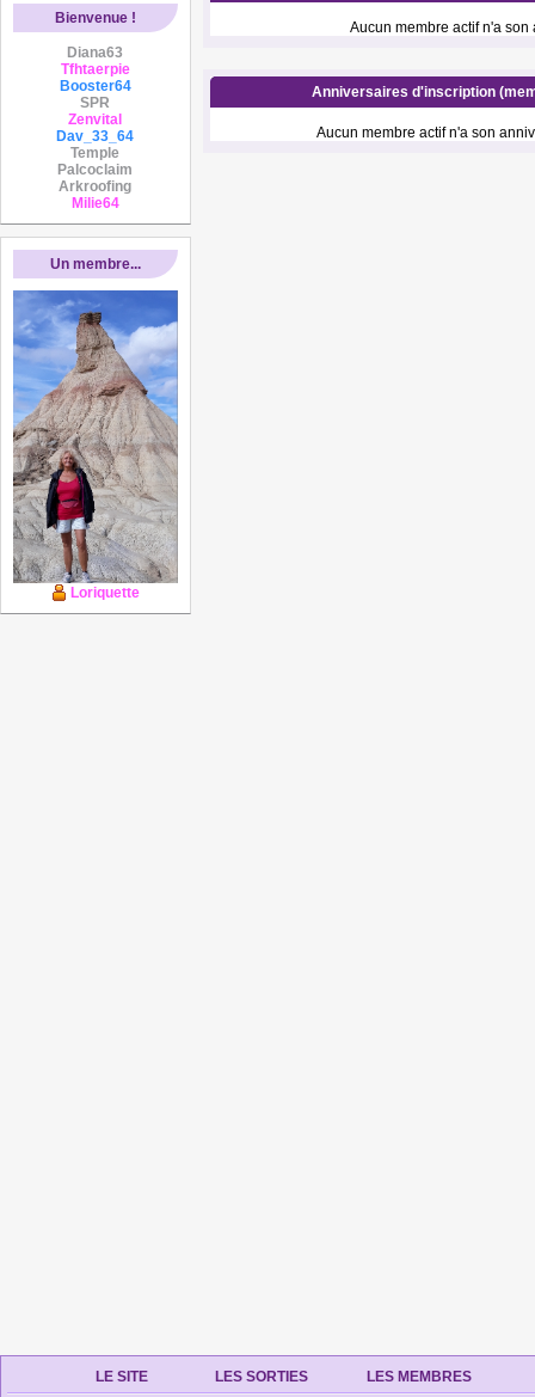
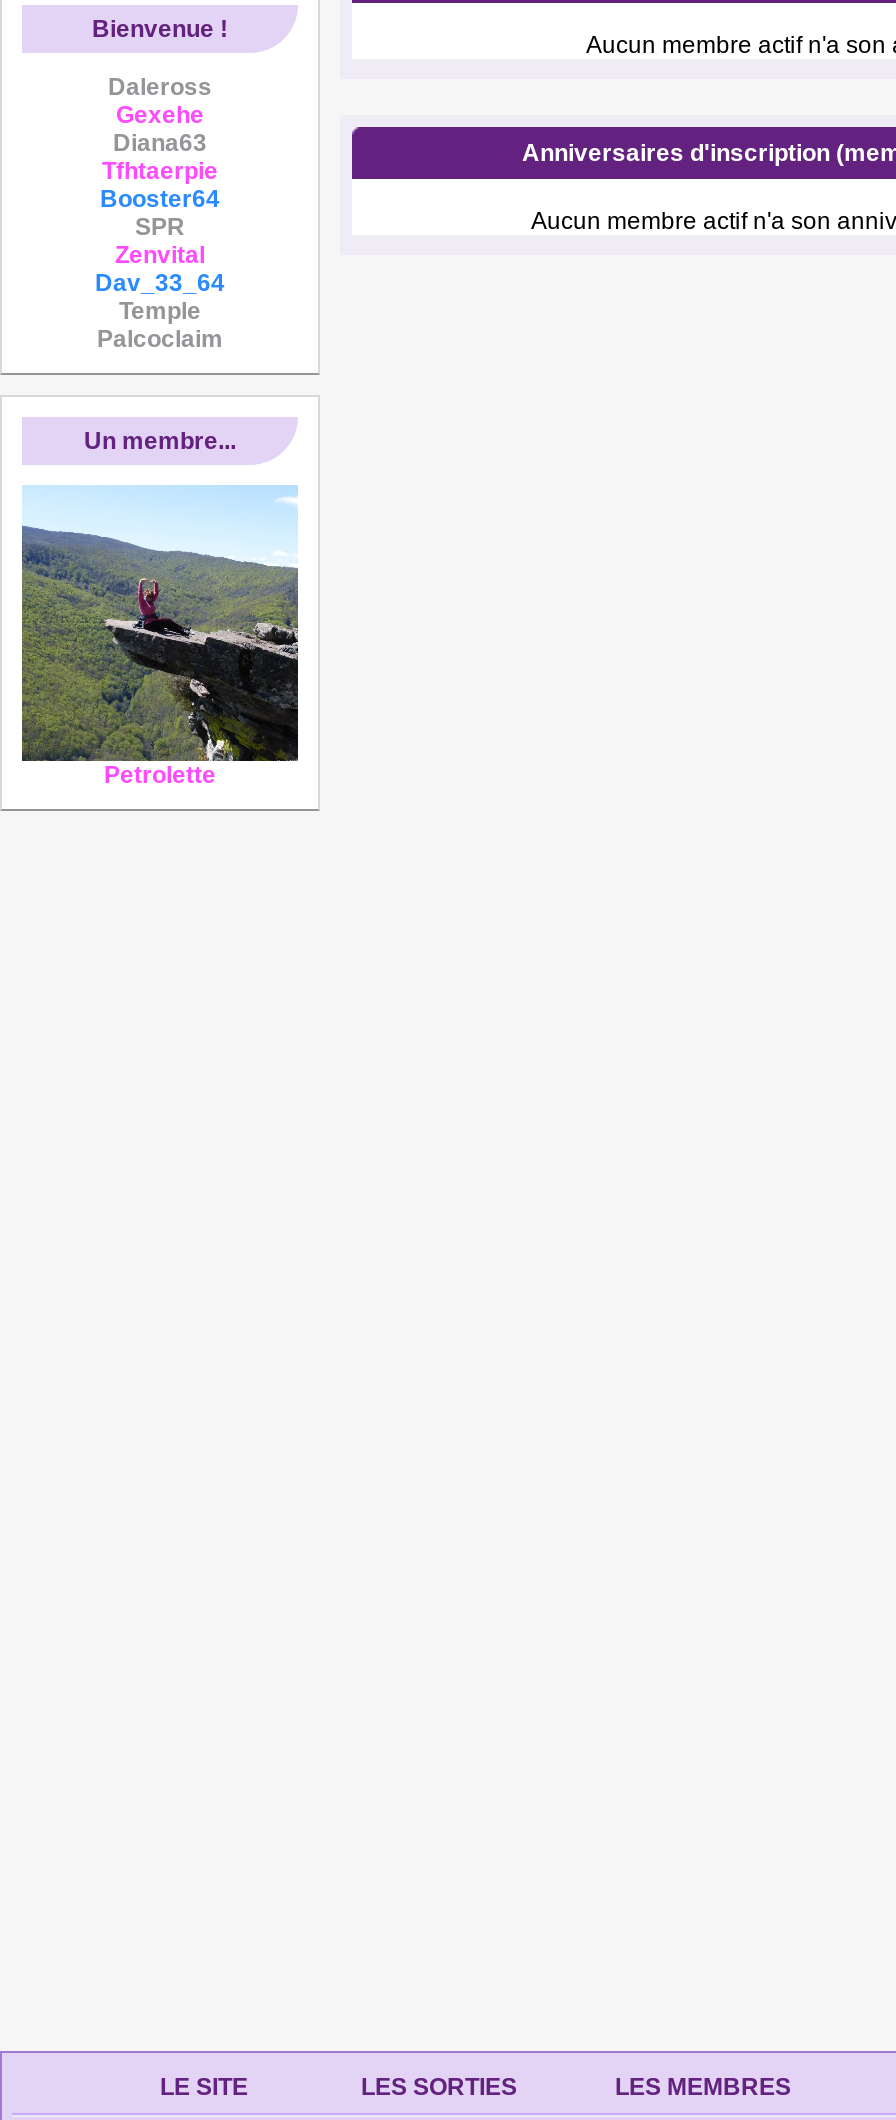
+ Daleross
+ Gexehe

moved down: Diana63 | Tfhtaerpie | Booster64 | SPR | Zenvital | Dav_33_64 | Temple | Palcoclaim

- Arkroofing
- Milie64

- [image]
- Loriquette
+ [image]
+ Petrolette
